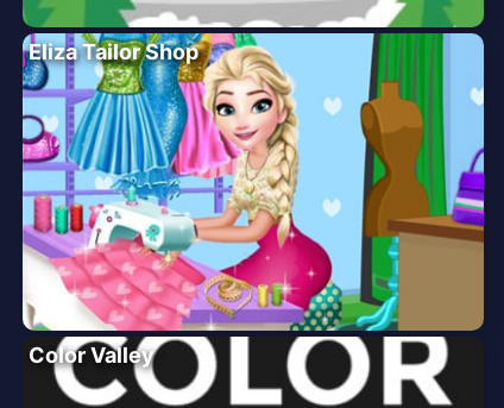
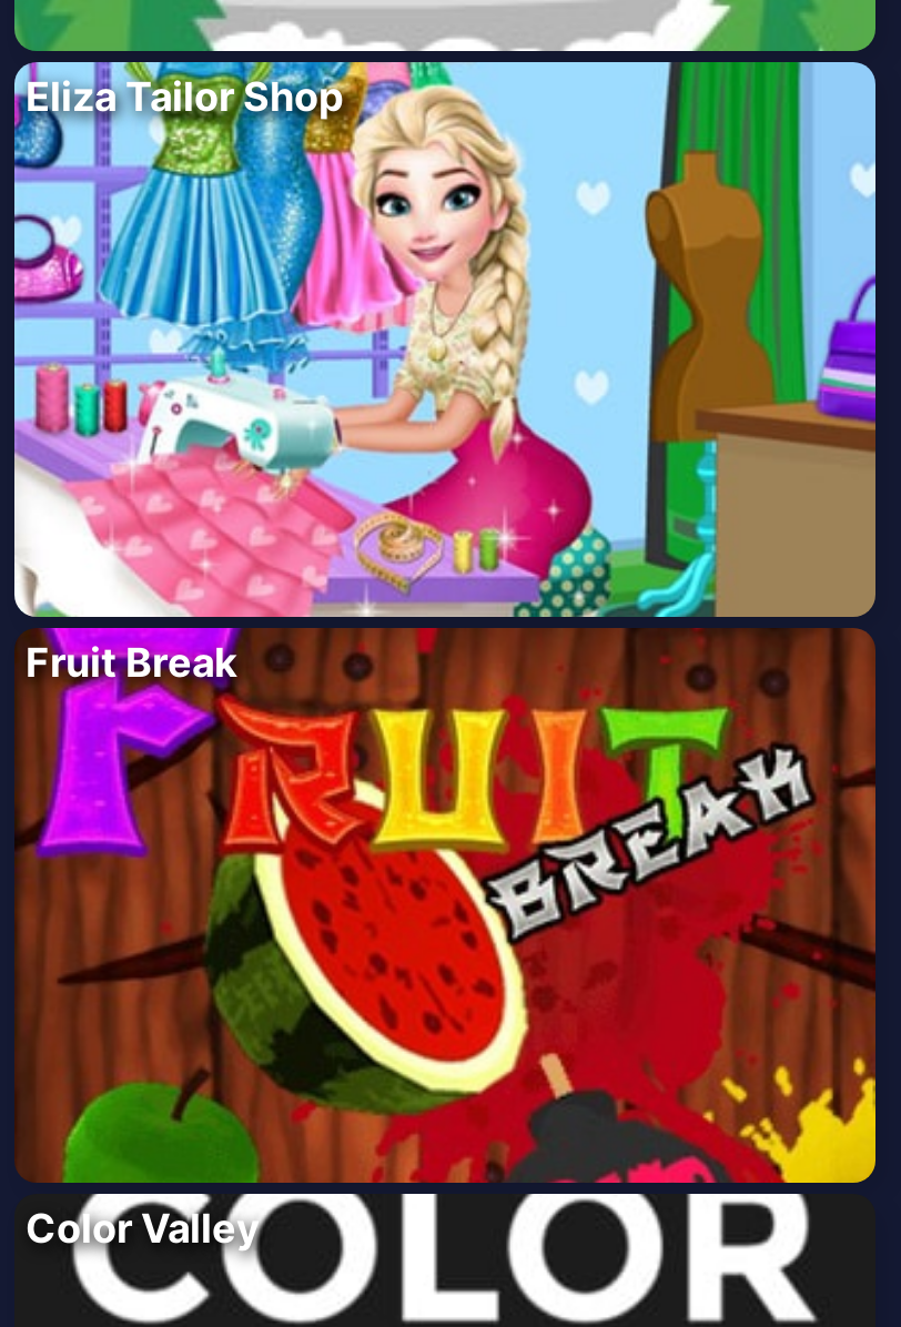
+ [image]
+ Fruit Break
